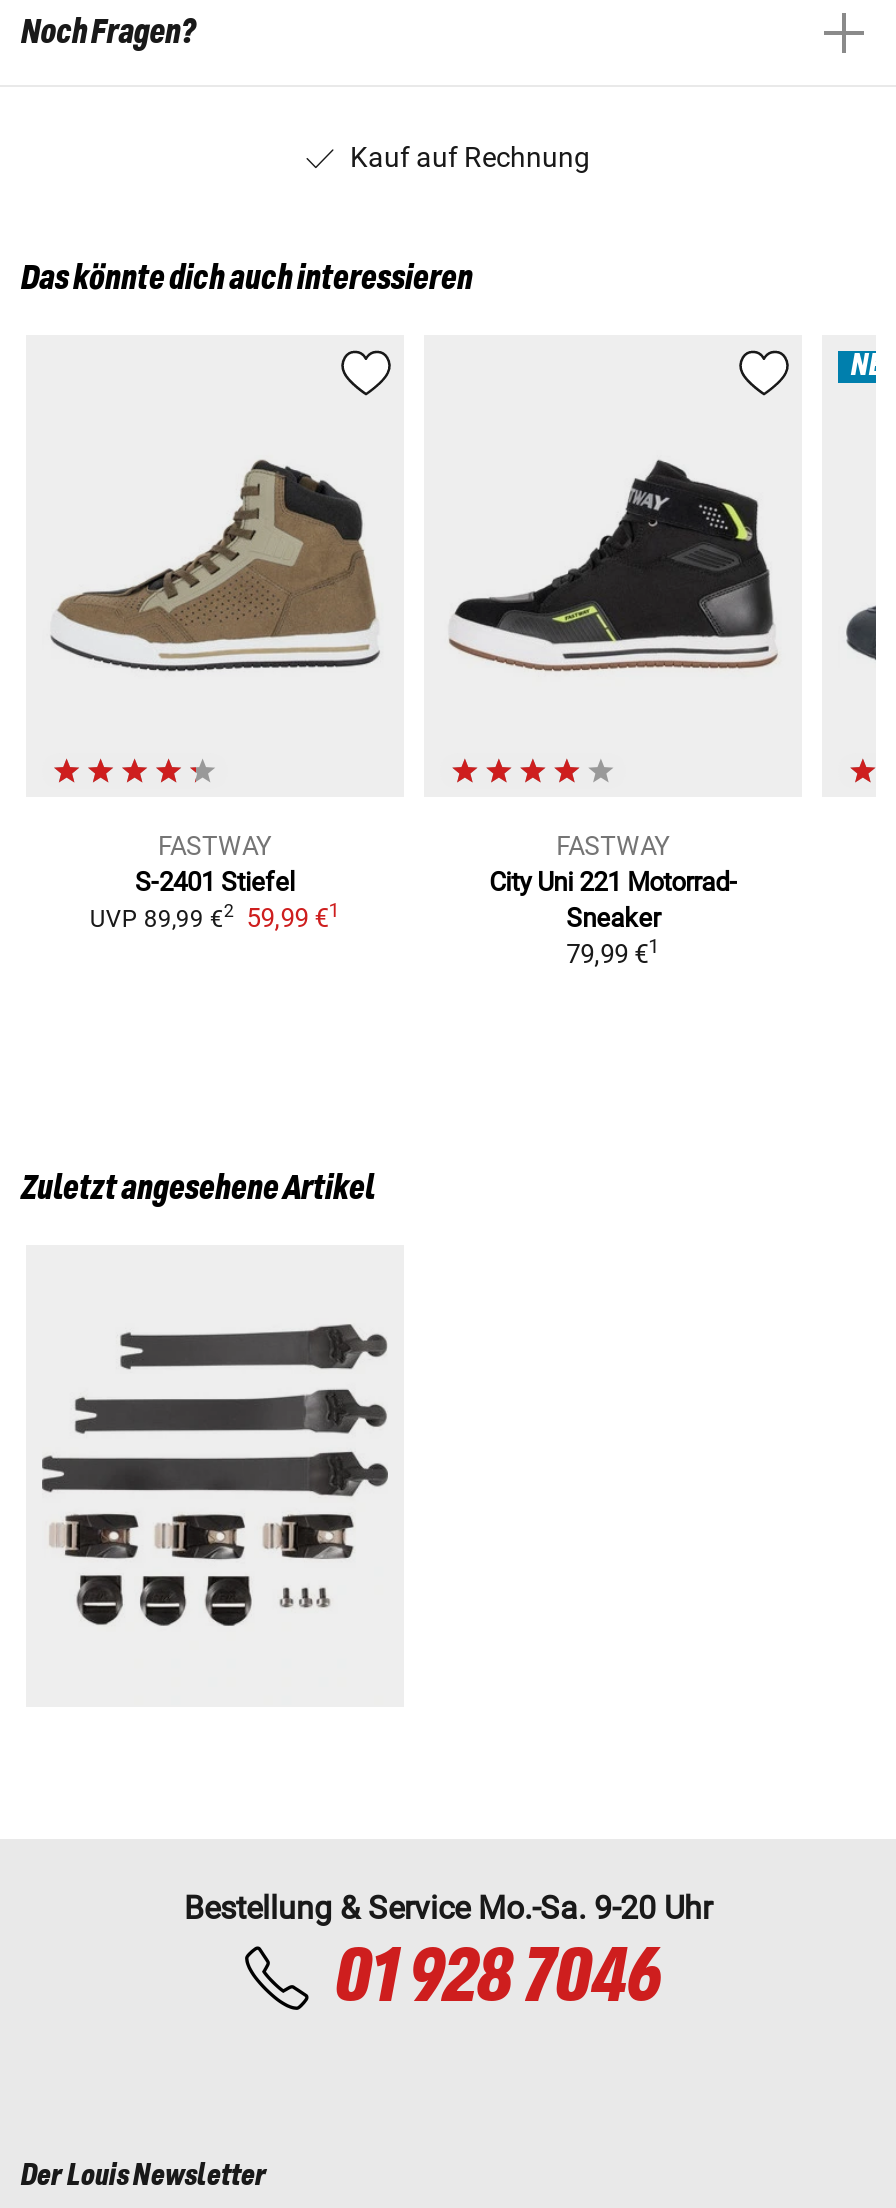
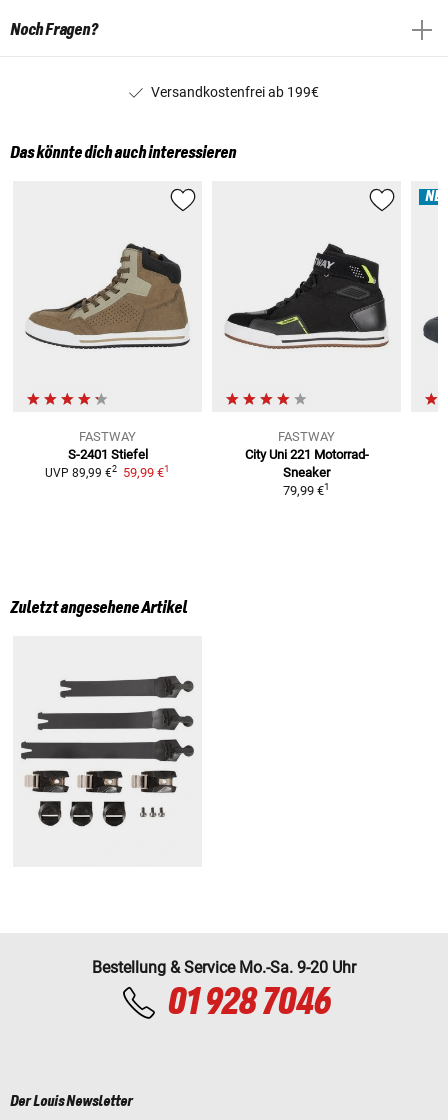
- Kauf auf Rechnung
+ Versandkostenfrei ab 199€
